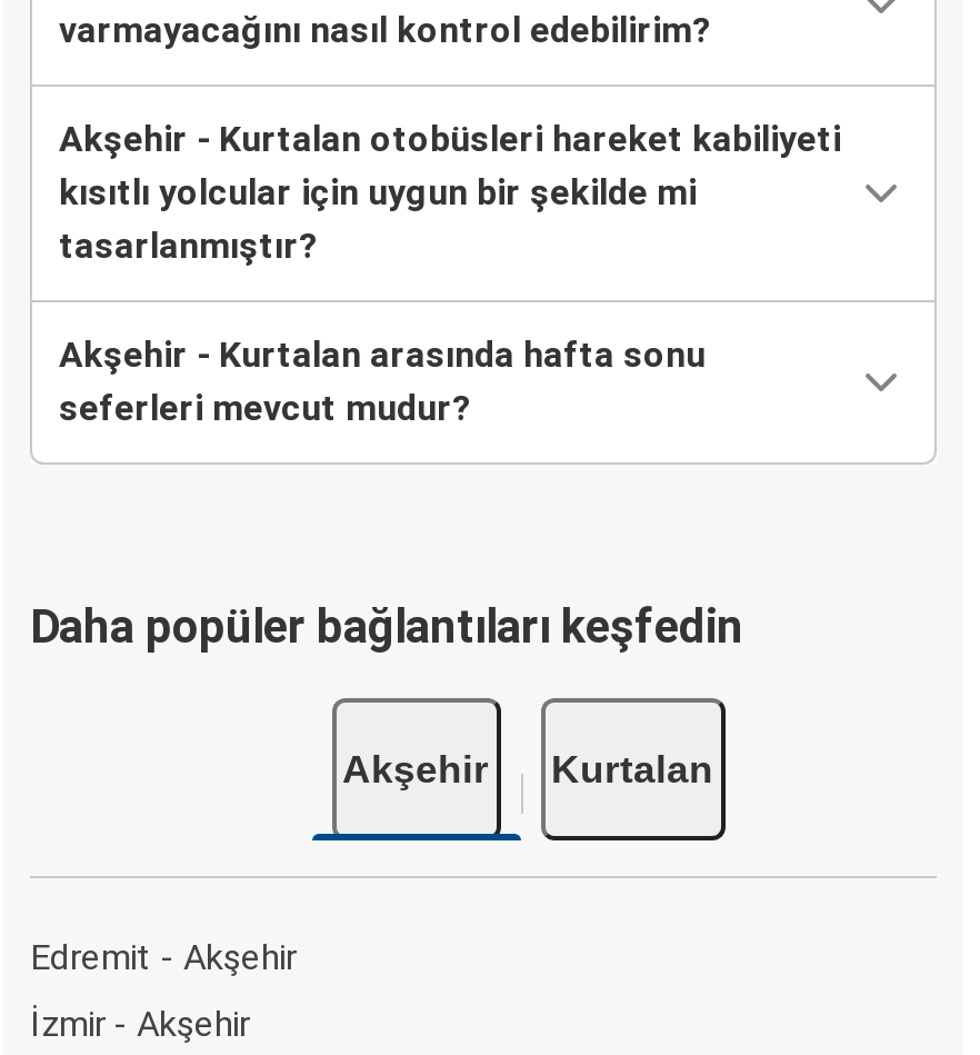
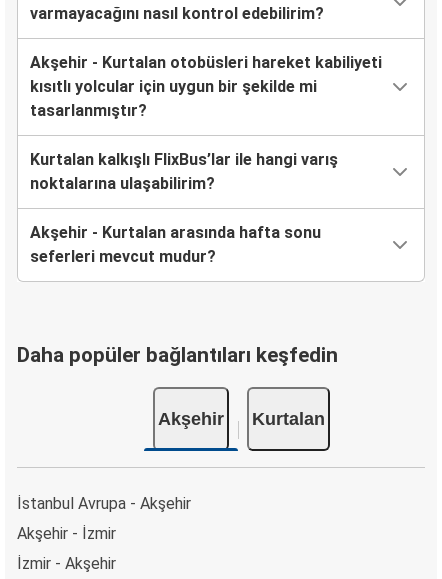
+ Kurtalan kalkışlı FlixBus’lar ile hangi varış
+ noktalarına ulaşabilirim?

- Edremit - Akşehir
+ İstanbul Avrupa - Akşehir
+ Akşehir - İzmir
